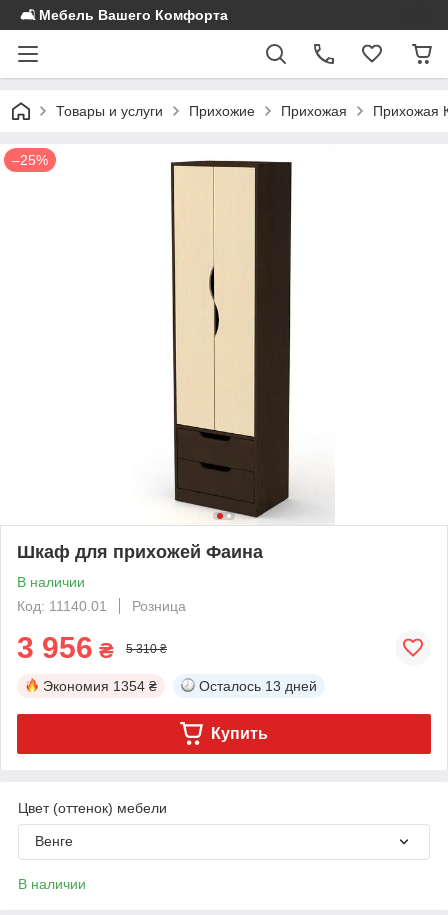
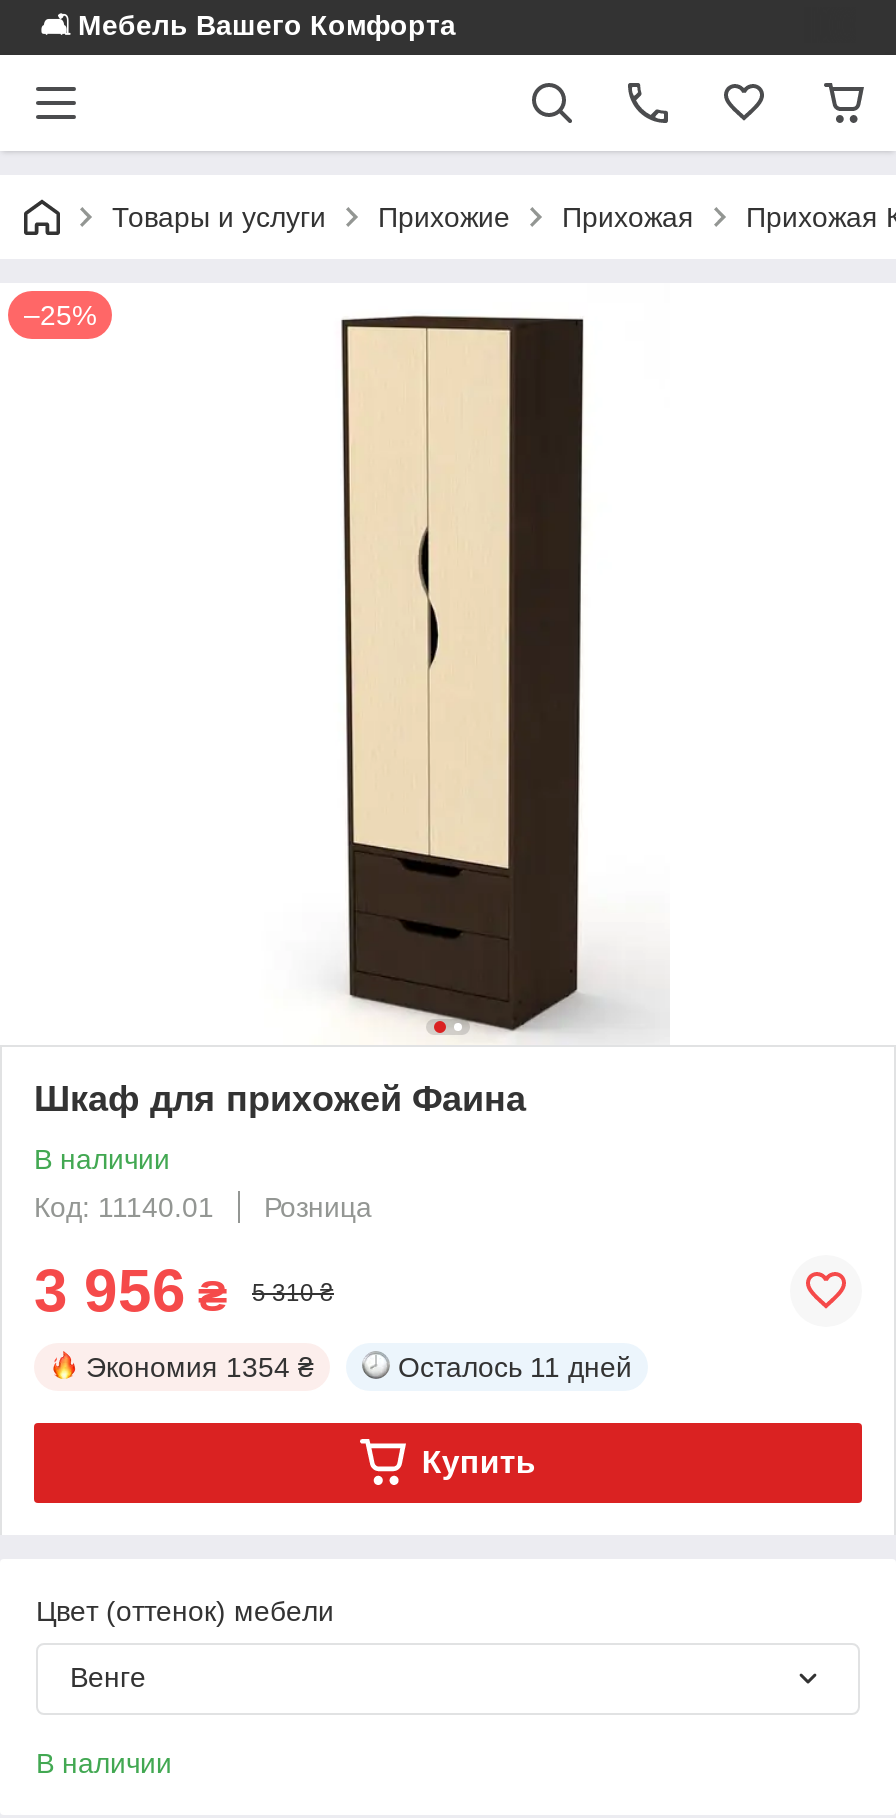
- Осталось 13 дней
+ Осталось 11 дней
